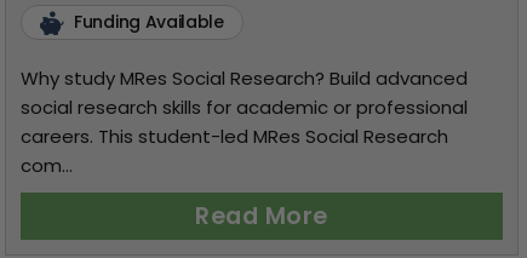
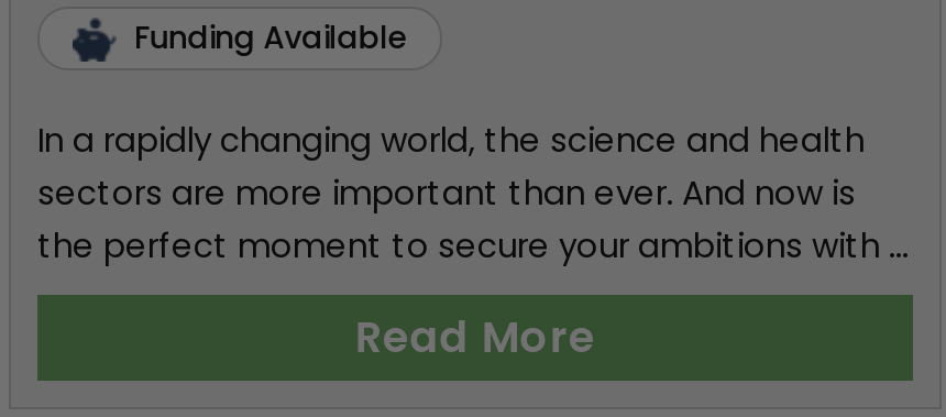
- Why study MRes Social Research? Build advanced
- social research skills for academic or professional
- careers. This student-led MRes Social Research
- com...
+ In a rapidly changing world, the science and health
+ sectors are more important than ever. And now is
+ the perfect moment to secure your ambitions with ...
